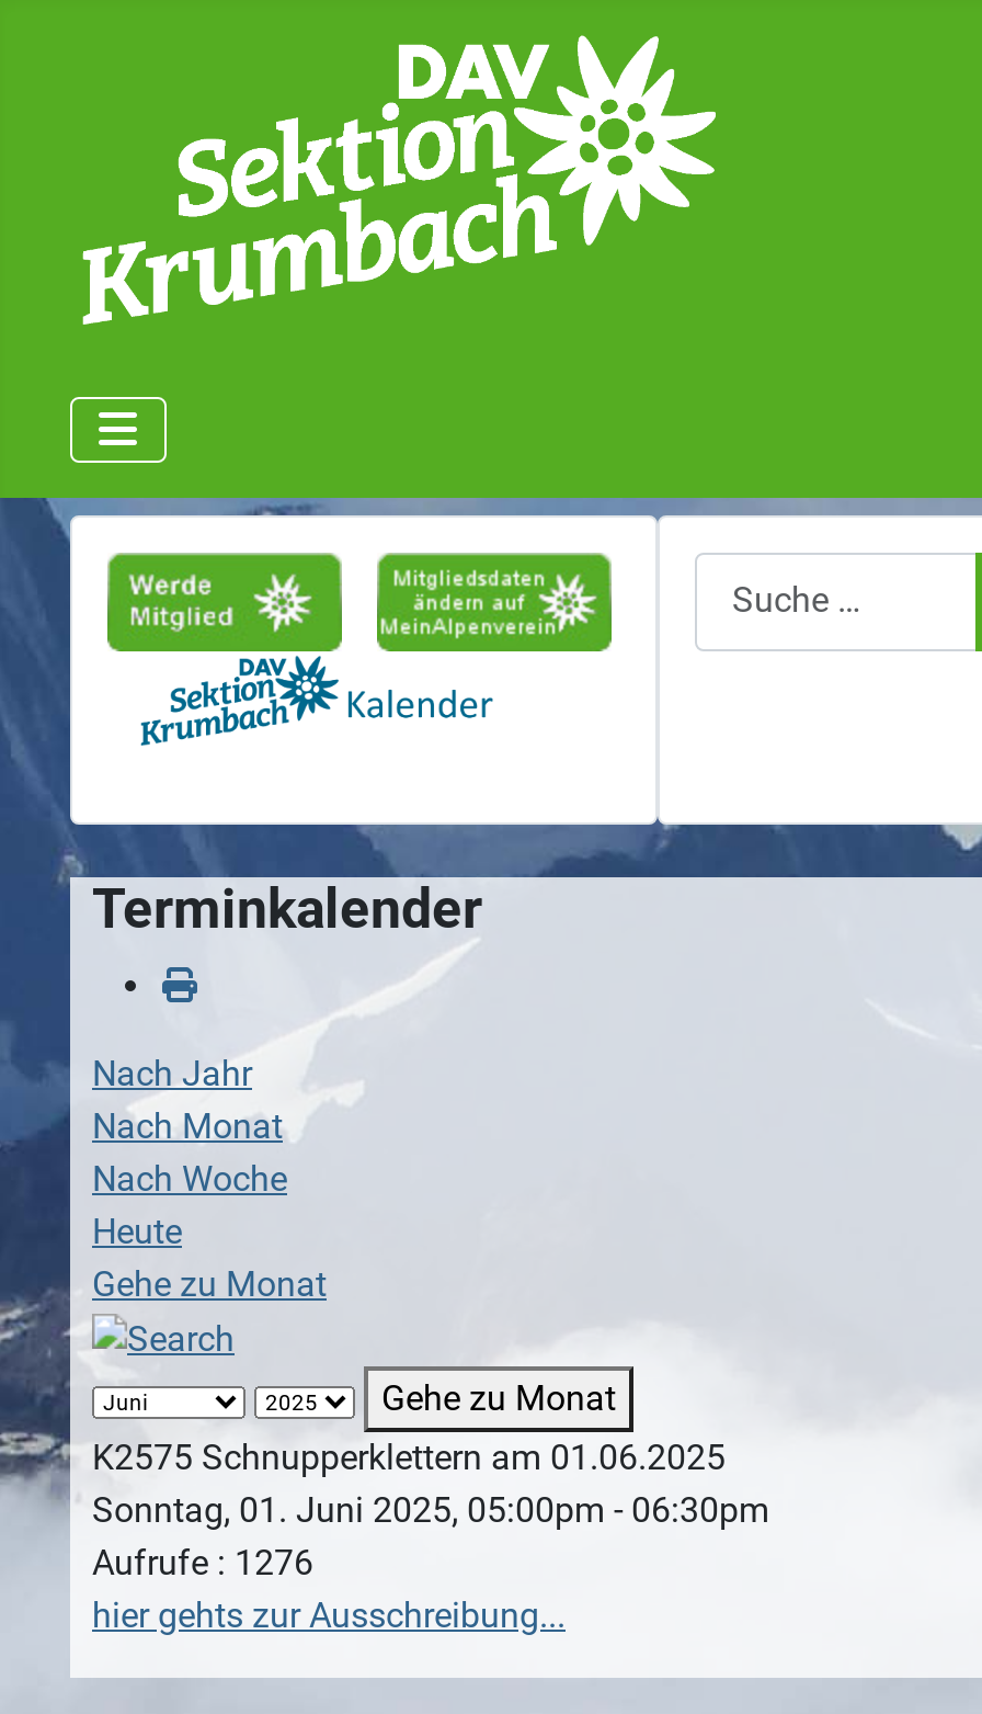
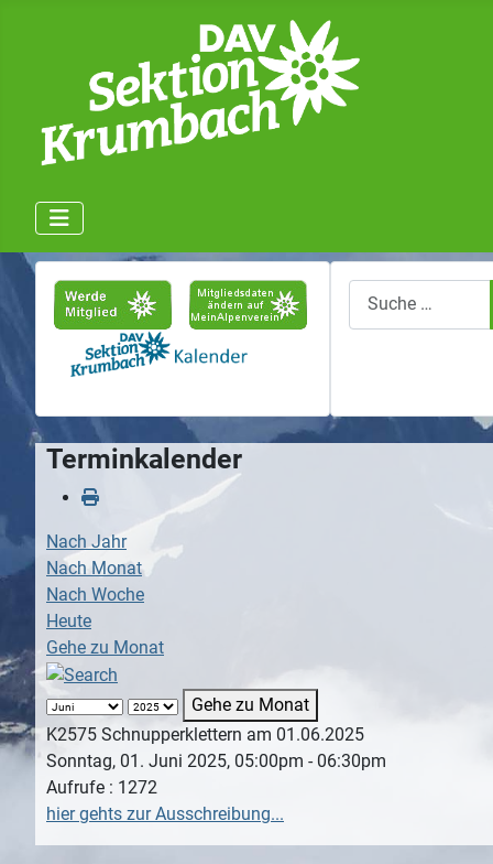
- Aufrufe: 1276
+ Aufrufe: 1272
